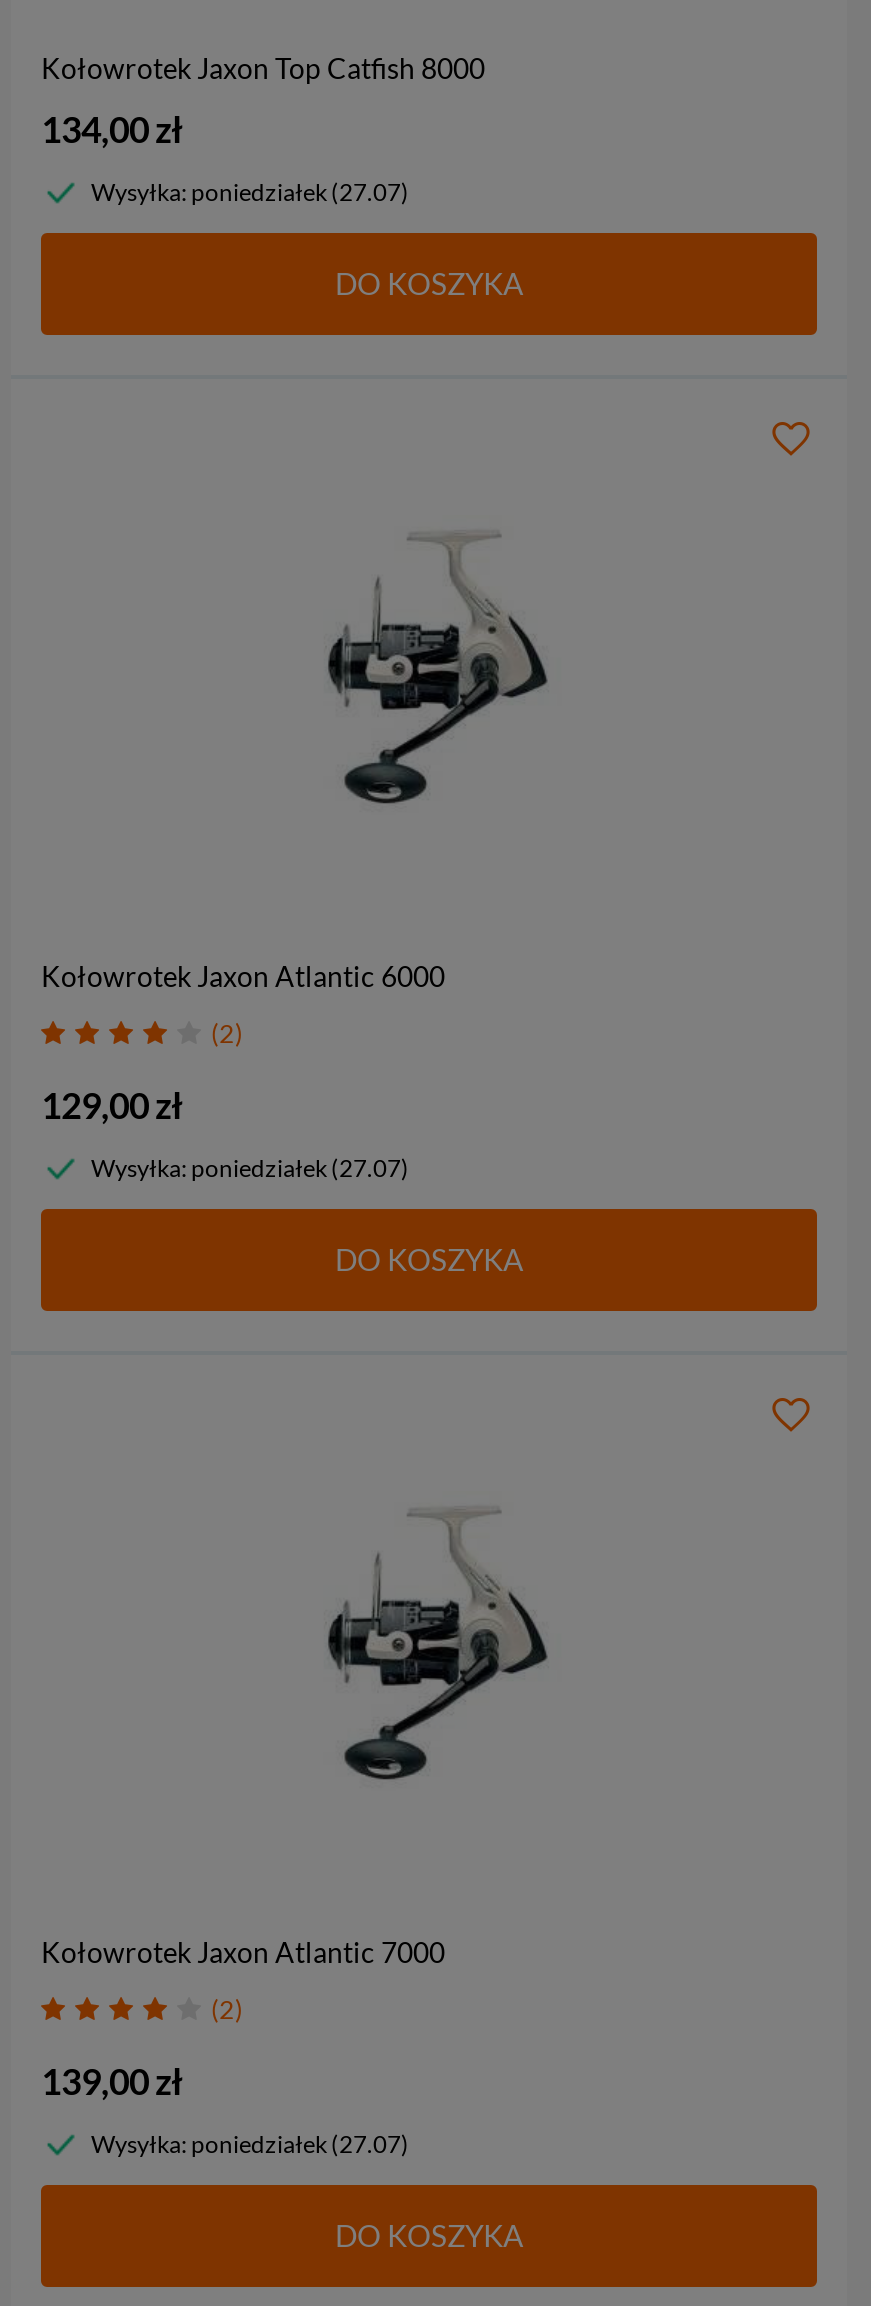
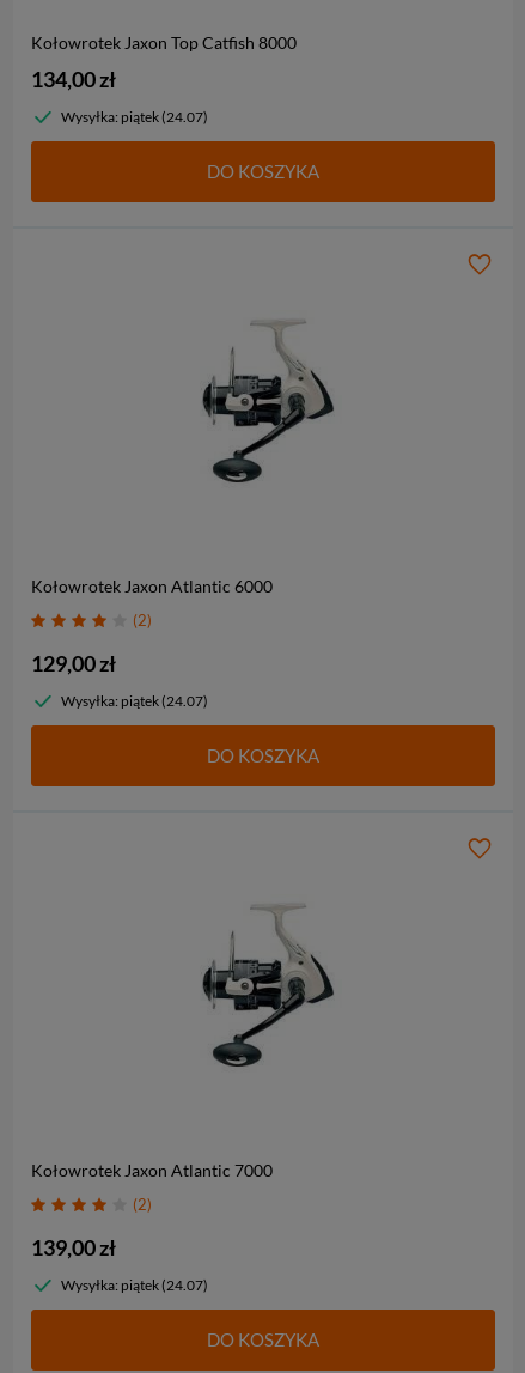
- Wysyłka: poniedziałek (27.07)
+ Wysyłka: piątek (24.07)

- Wysyłka: poniedziałek (27.07)
+ Wysyłka: piątek (24.07)

- Wysyłka: poniedziałek (27.07)
+ Wysyłka: piątek (24.07)
